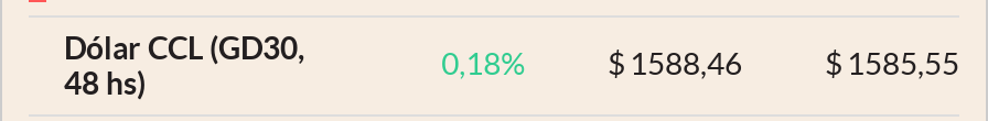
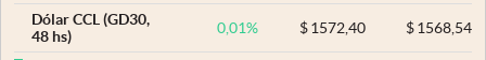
- 0,18%
+ 0,01%

- $ 1588,46
+ $ 1572,40

- $ 1585,55
+ $ 1568,54
